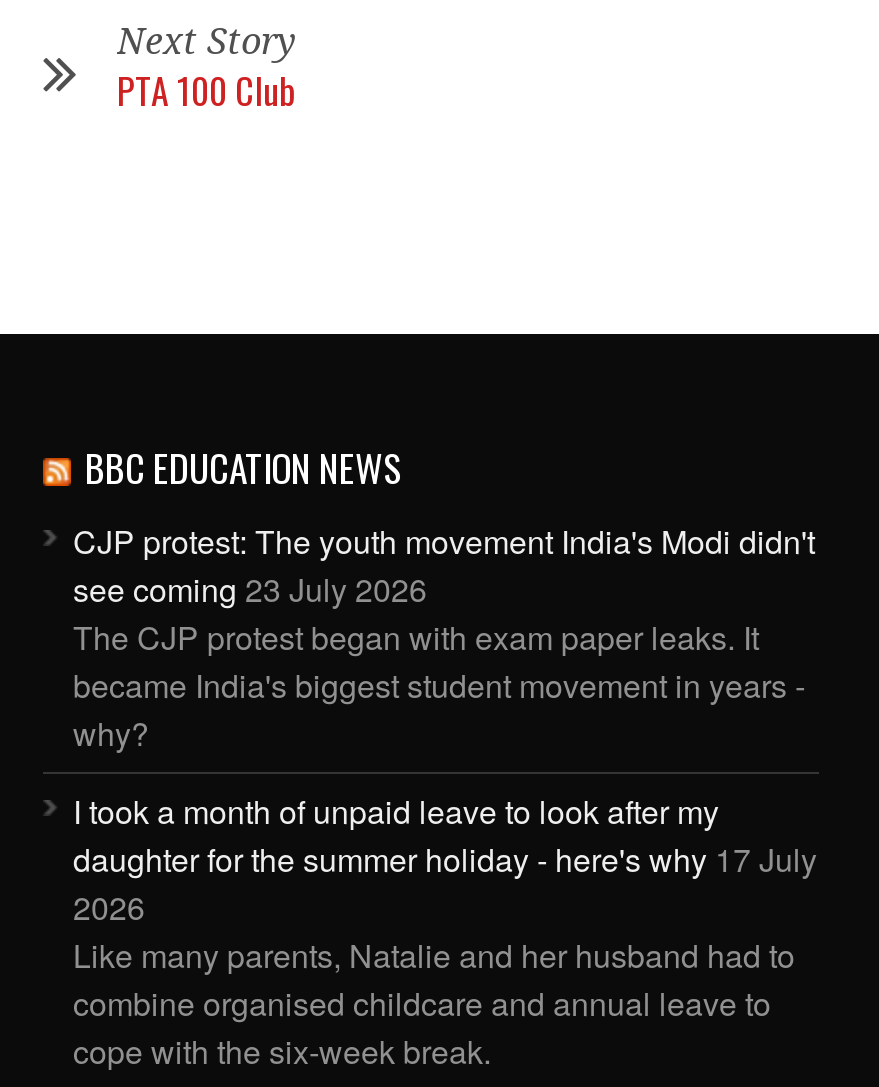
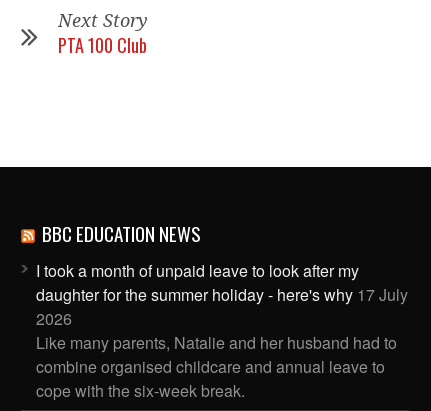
- CJP protest: The youth movement India's Modi didn't
- see coming 23 July 2026
- The CJP protest began with exam paper leaks. It
- became India's biggest student movement in years -
- why?
